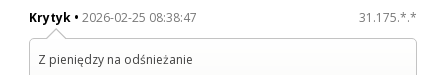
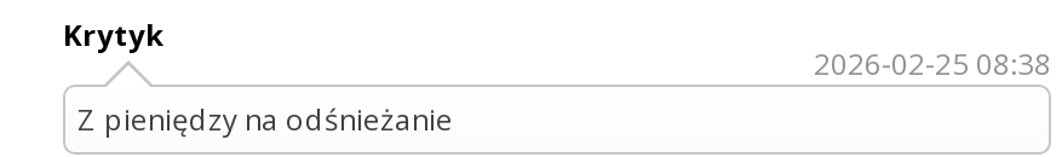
- 2026-02-25 08:38:47
- 31.175.*.*
+ 2026-02-25 08:38
